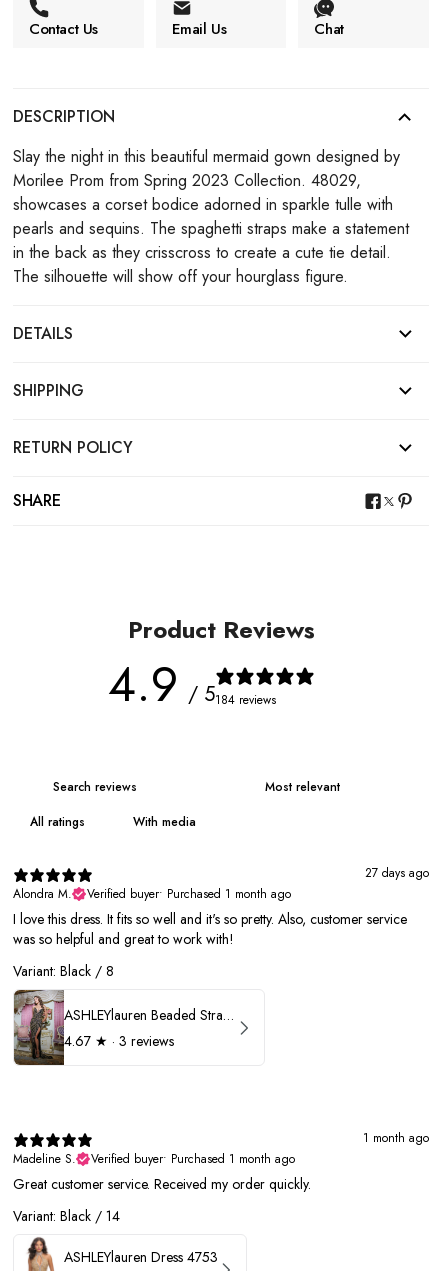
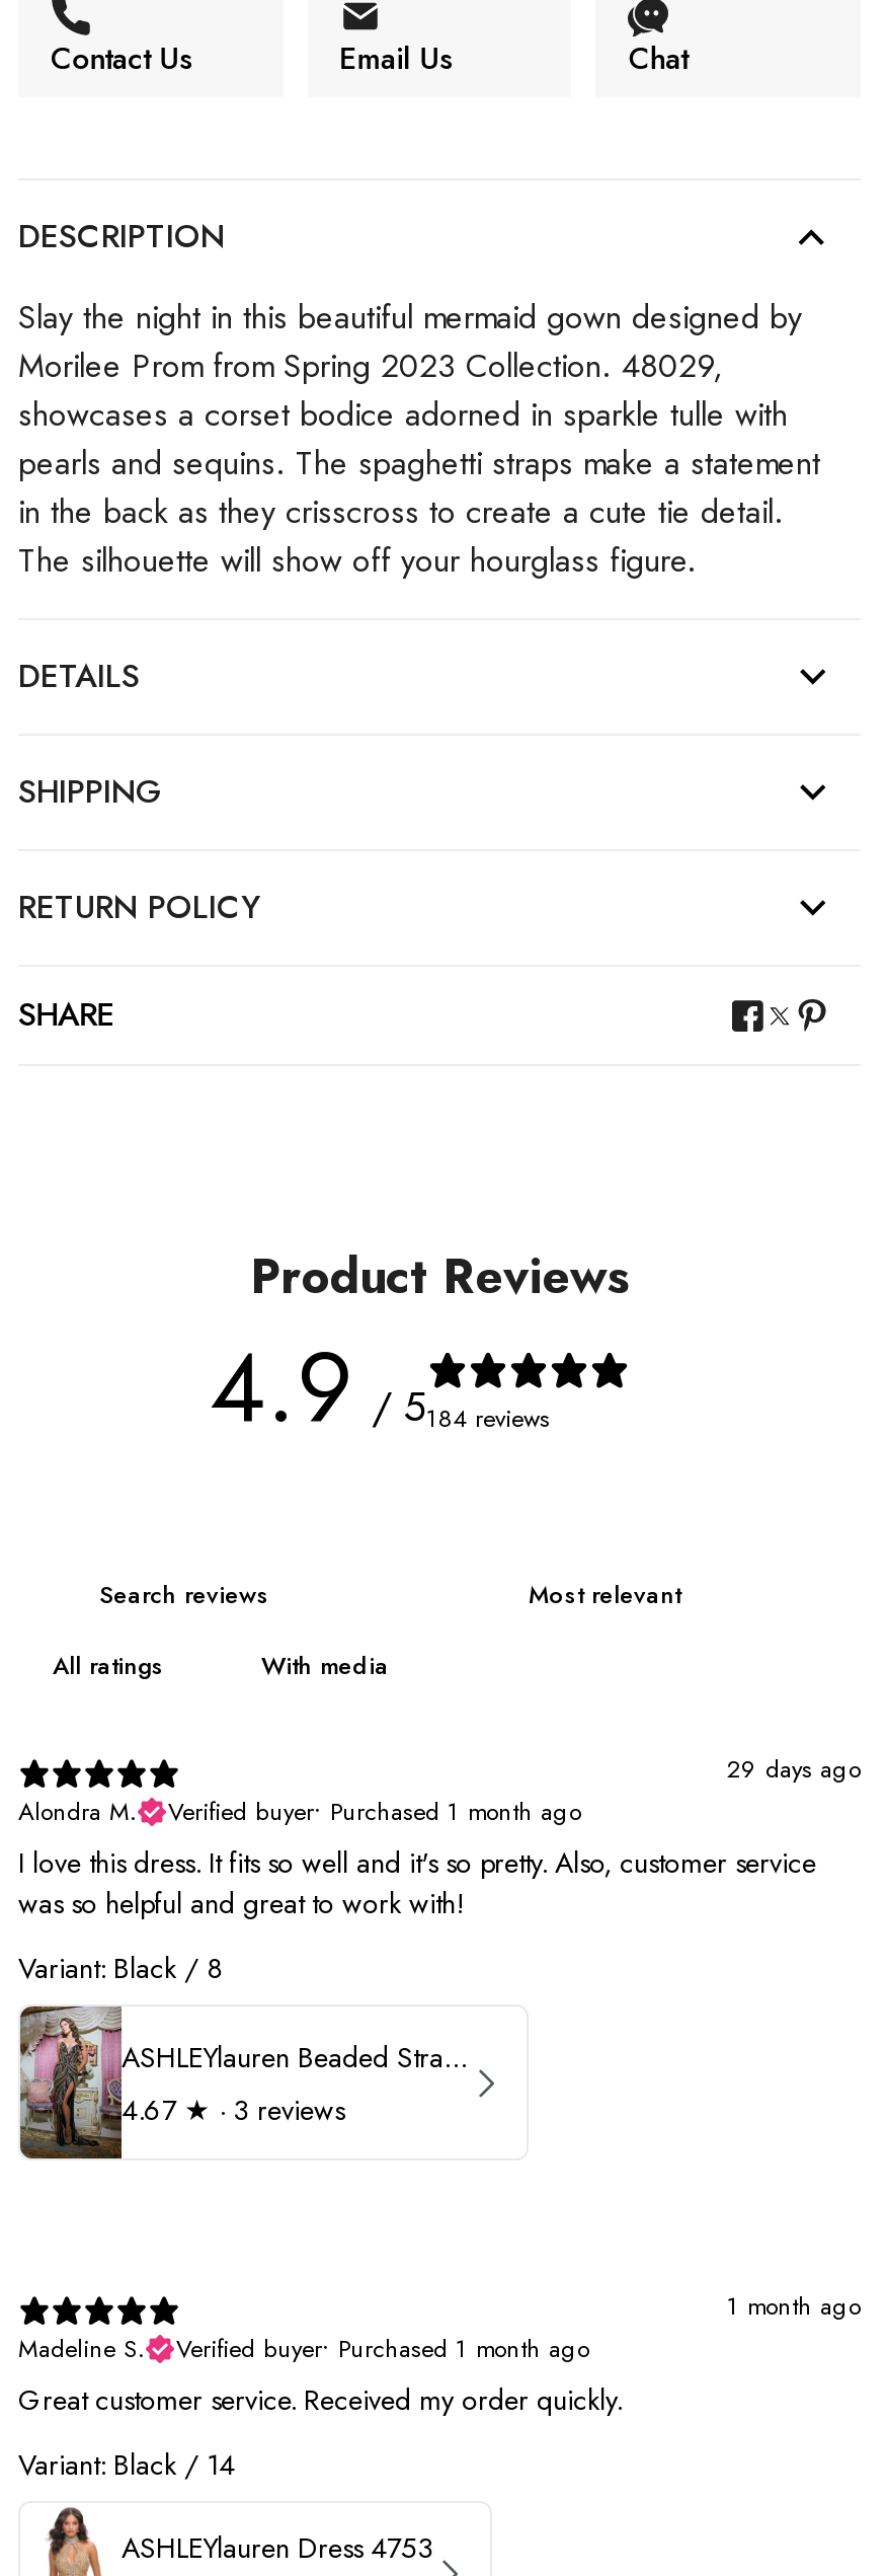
- 27 days ago
+ 29 days ago
